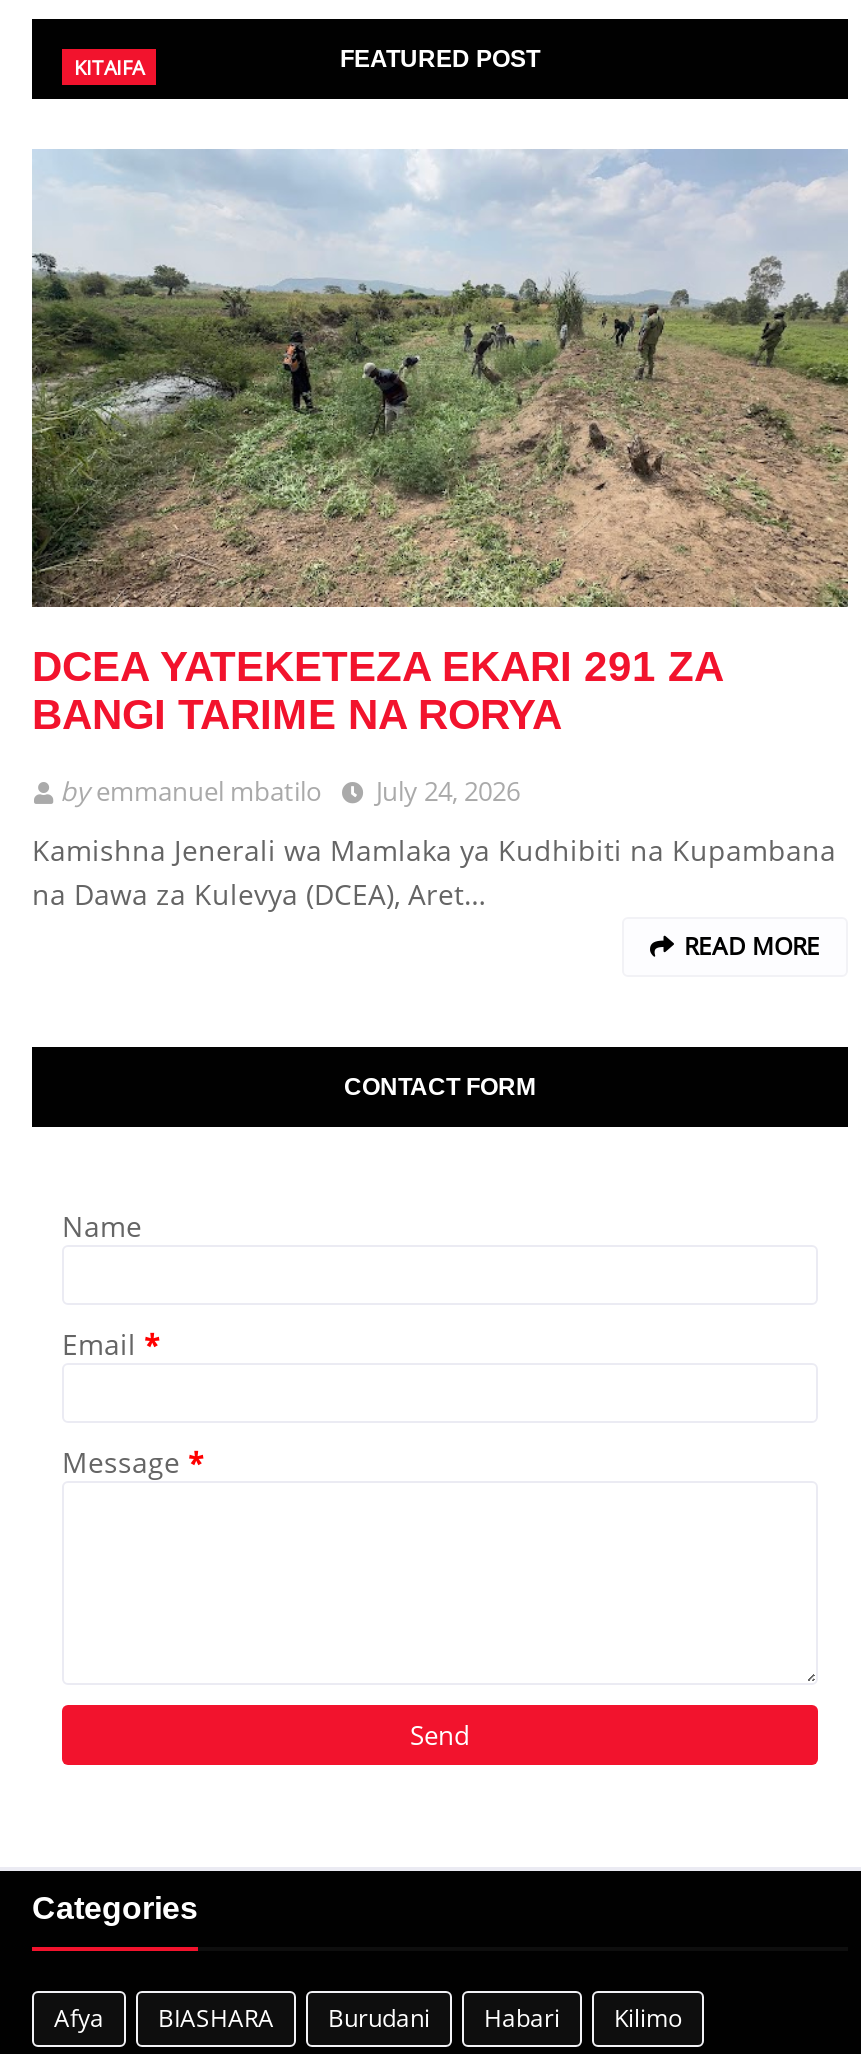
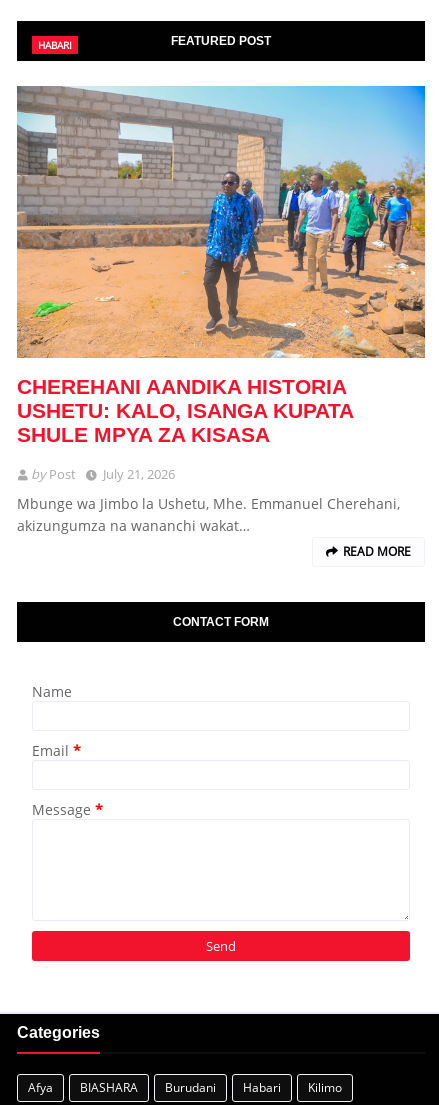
- KITAIFA
+ HABARI

- [image]
- DCEA YATEKETEZA EKARI 291 ZA
- BANGI TARIME NA RORYA
+ [image]
+ CHEREHANI AANDIKA HISTORIA
+ USHETU: KALO, ISANGA KUPATA
+ SHULE MPYA ZA KISASA

- byemmanuel mbatilo
- July 24, 2026
+ byPost
+ July 21, 2026

- Kamishna Jenerali wa Mamlaka ya Kudhibiti na Kupambana
- na Dawa za Kulevya (DCEA), Aret…
+ Mbunge wa Jimbo la Ushetu, Mhe. Emmanuel Cherehani,
+ akizungumza na wananchi wakat…
